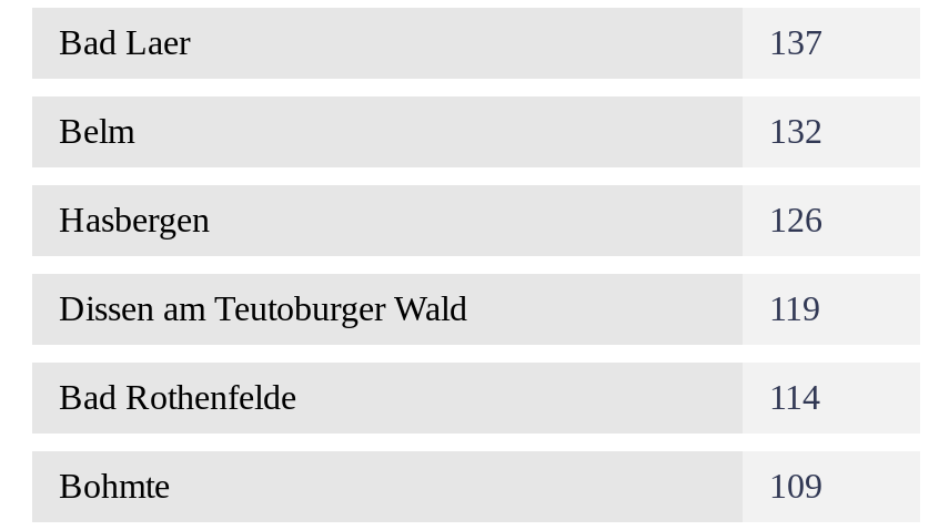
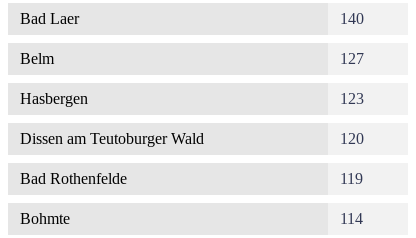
- 137
+ 140

- 132
+ 127

- 126
+ 123

- 119
+ 120

- 114
+ 119

- 109
+ 114
